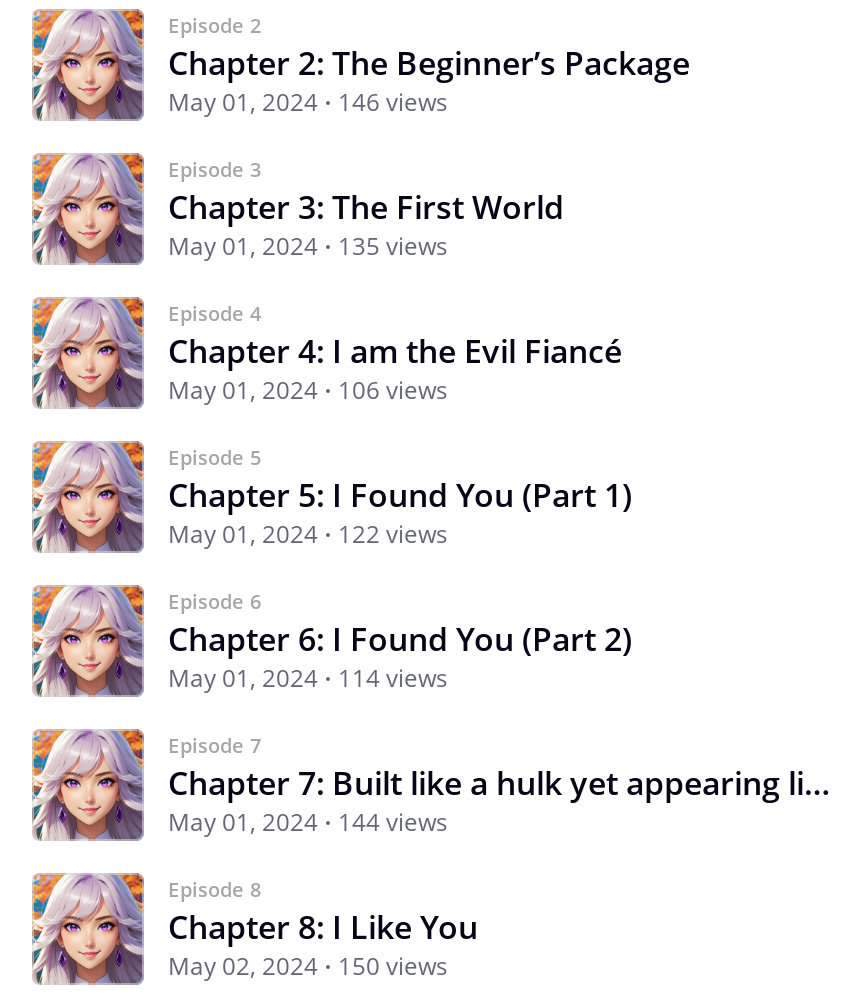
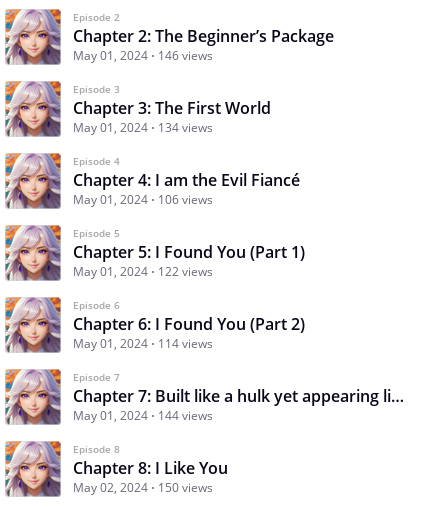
- May 01, 2024 135 views
+ May 01, 2024 134 views
